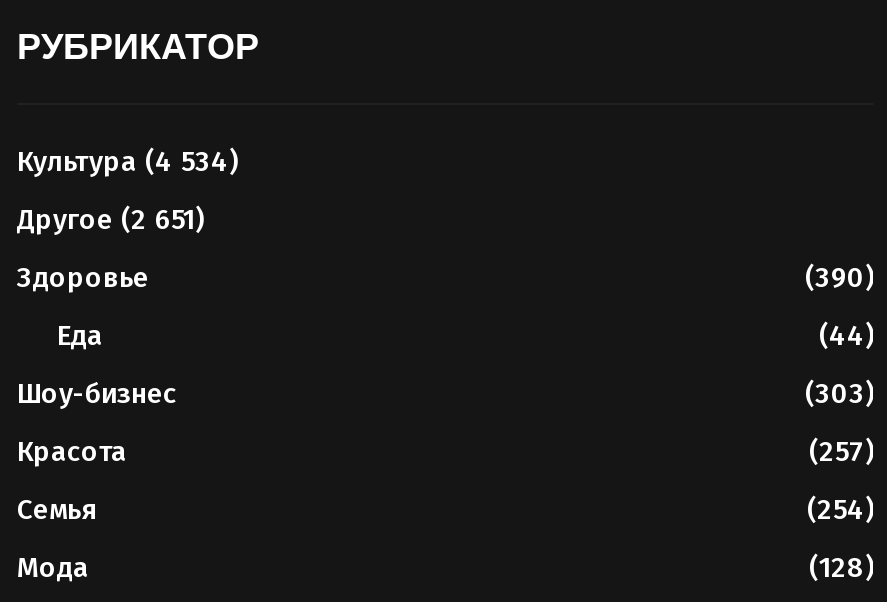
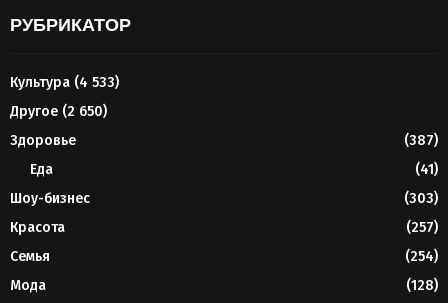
- Культура (4 534)
+ Культура (4 533)

- Другое (2 651)
+ Другое (2 650)

- (390)
+ (387)

- (44)
+ (41)
